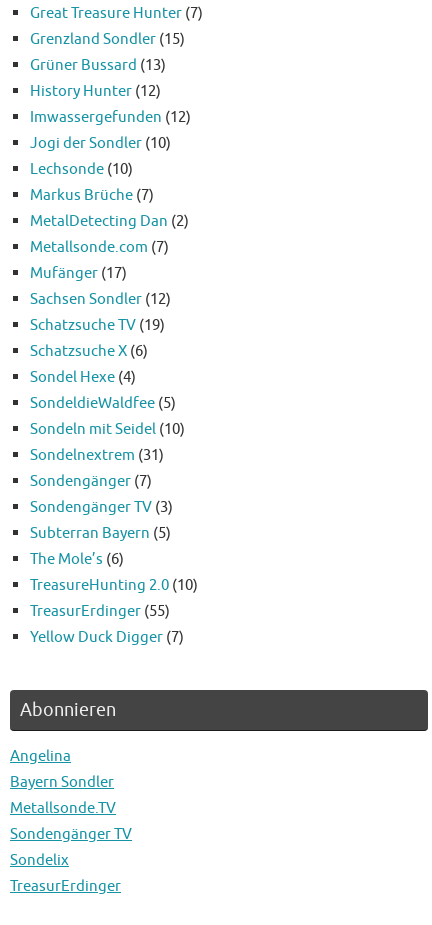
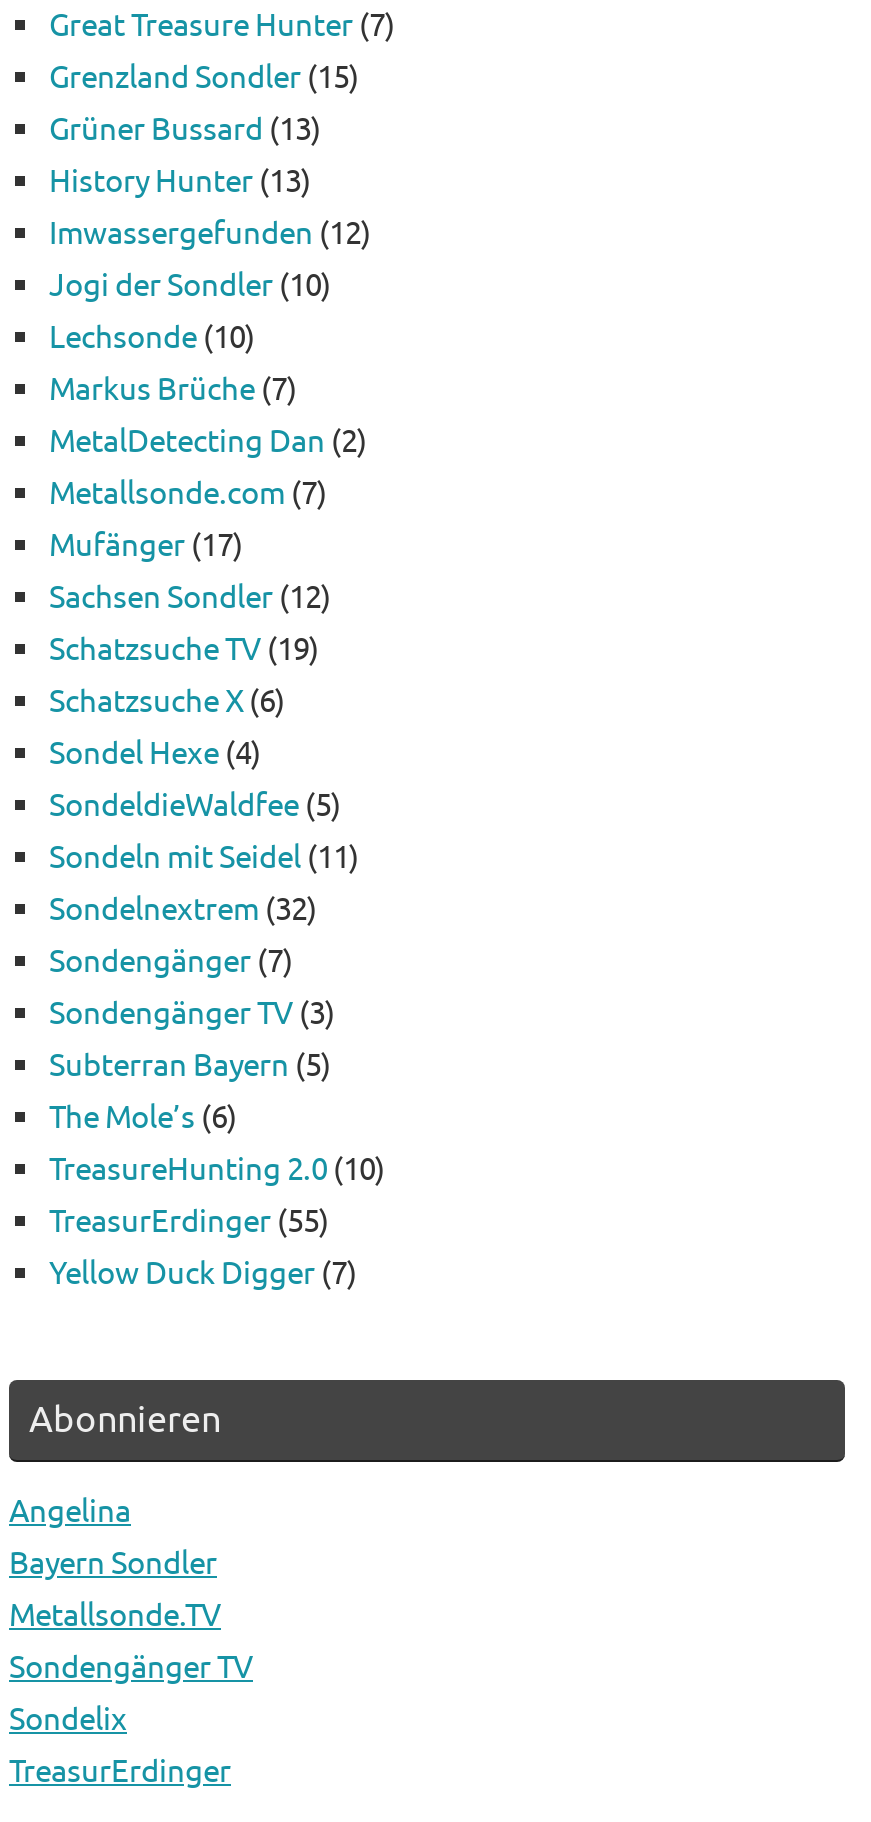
- History Hunter (12)
+ History Hunter (13)

- Sondeln mit Seidel (10)
+ Sondeln mit Seidel (11)

- Sondelnextrem (31)
+ Sondelnextrem (32)
